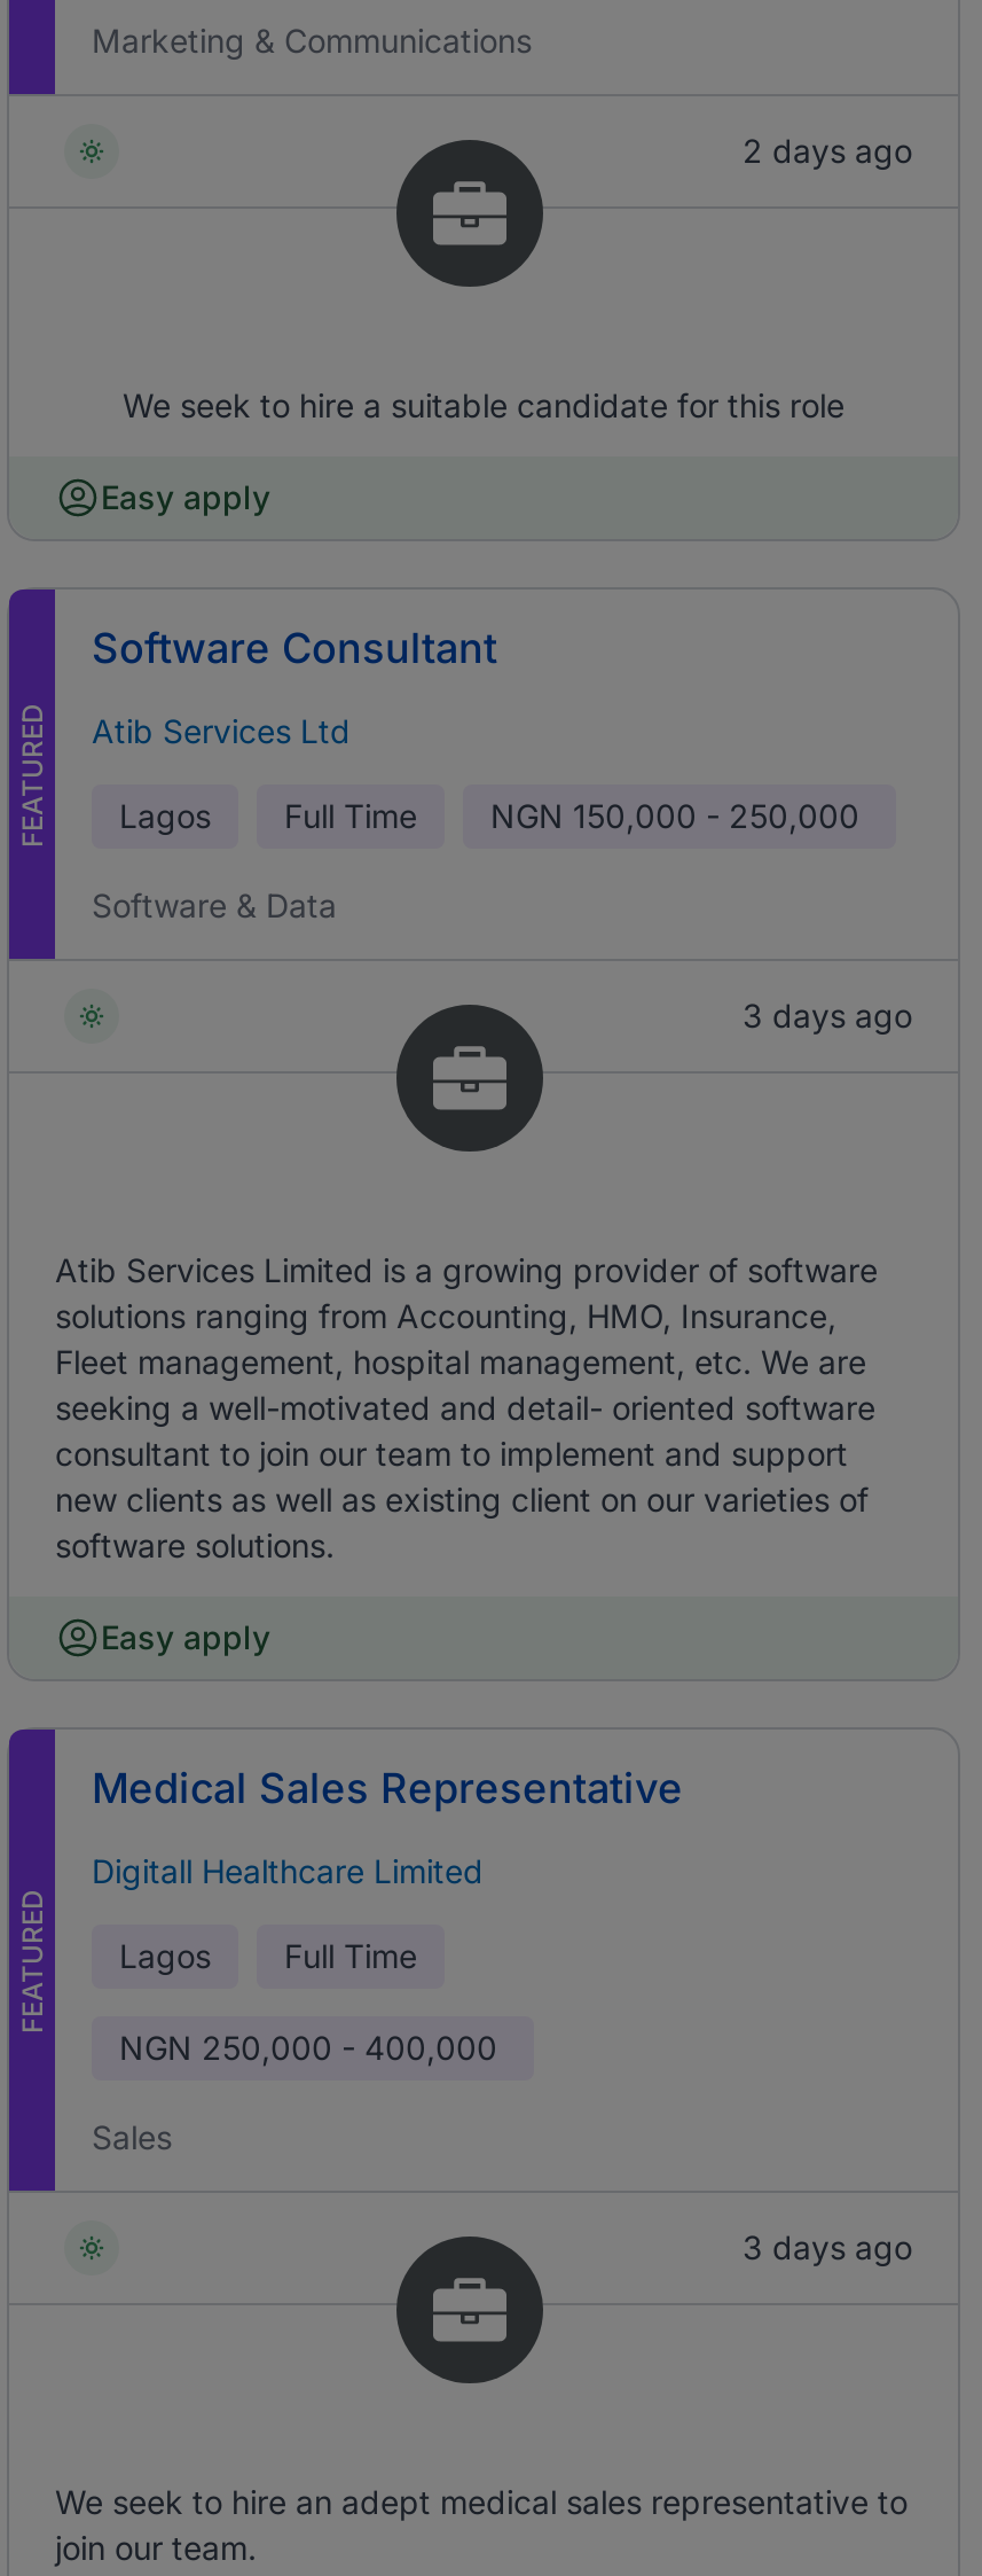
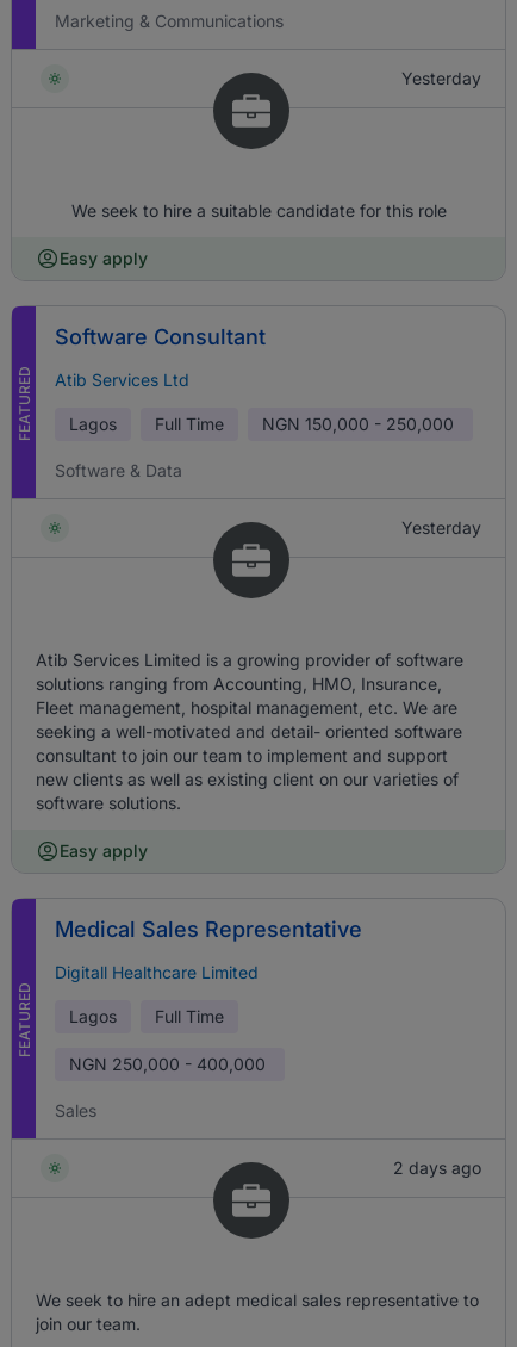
- 2 days ago
+ Yesterday

- 3 days ago
+ Yesterday

- 3 days ago
+ 2 days ago
